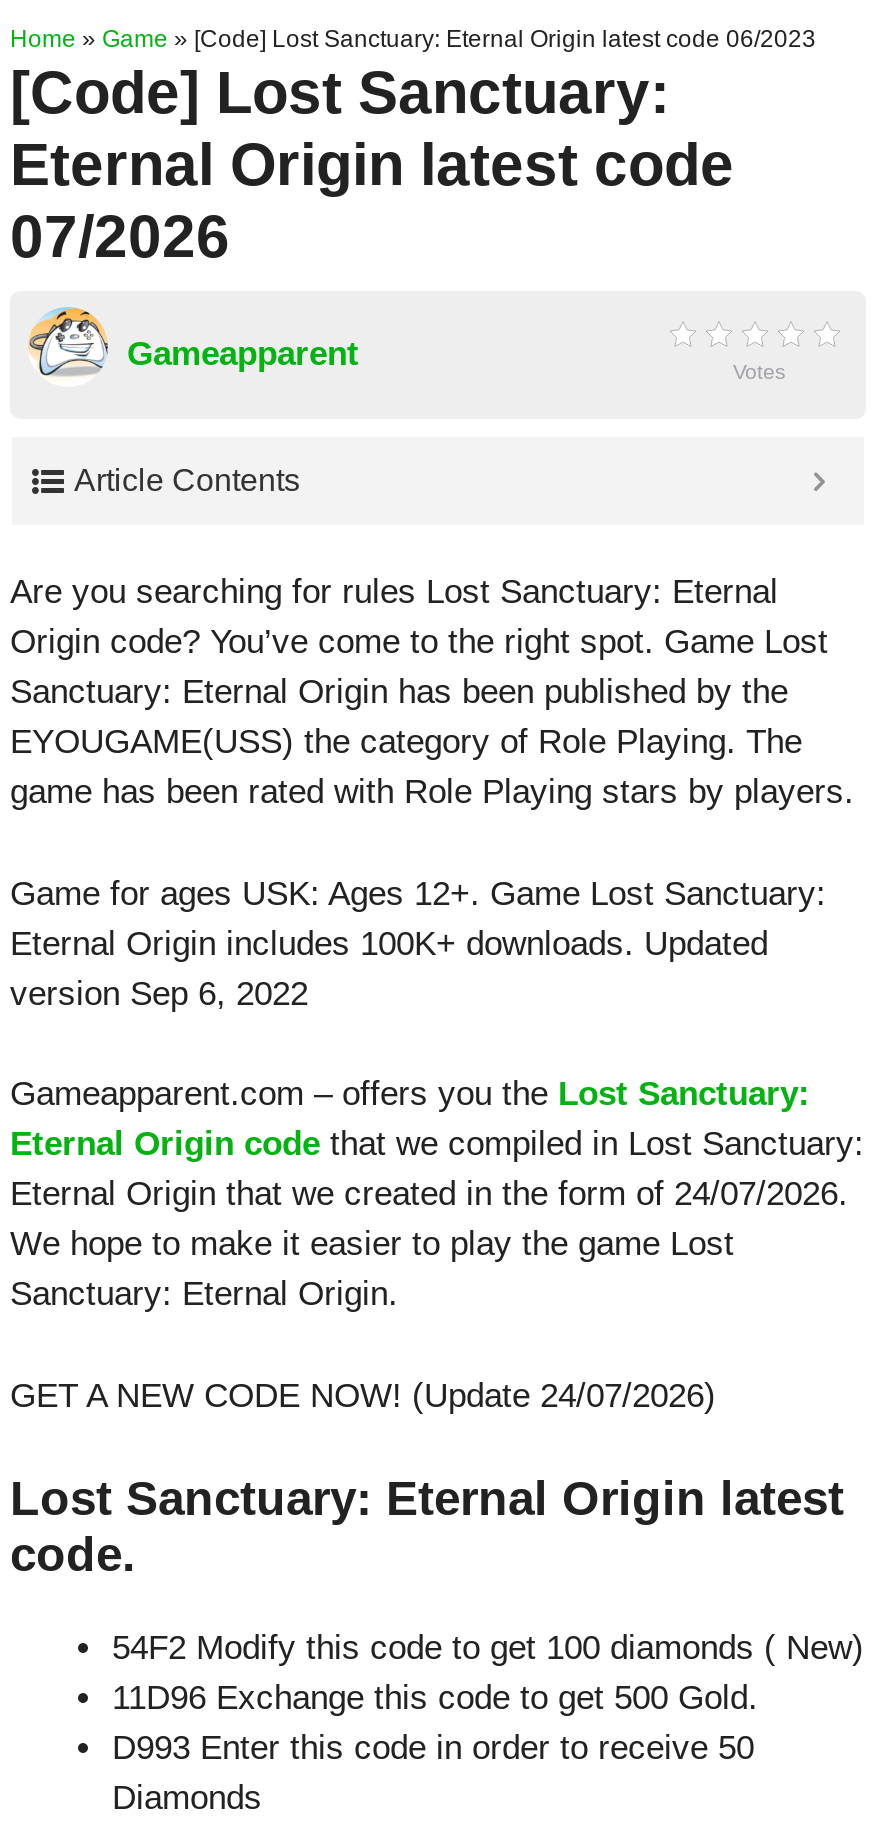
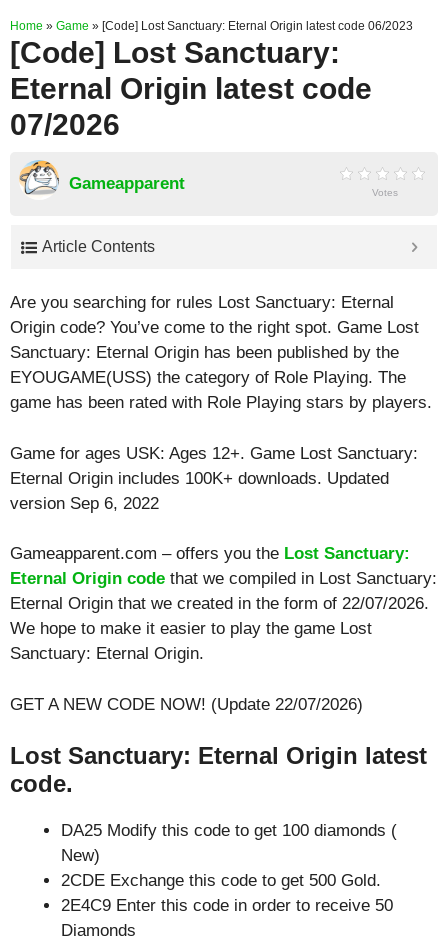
- Eternal Origin that we created in the form of 24/07/2026.
+ Eternal Origin that we created in the form of 22/07/2026.

- GET A NEW CODE NOW! (Update 24/07/2026)
+ GET A NEW CODE NOW! (Update 22/07/2026)

- 54F2 Modify this code to get 100 diamonds ( New)
- 11D96 Exchange this code to get 500 Gold.
- D993 Enter this code in order to receive 50
+ DA25 Modify this code to get 100 diamonds (
+ New)
+ 2CDE Exchange this code to get 500 Gold.
+ 2E4C9 Enter this code in order to receive 50
